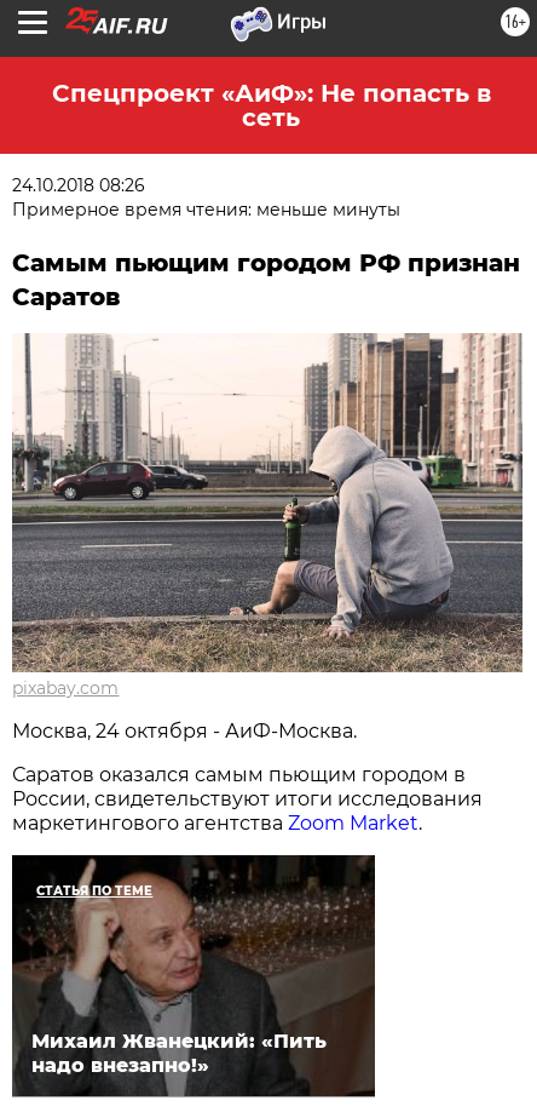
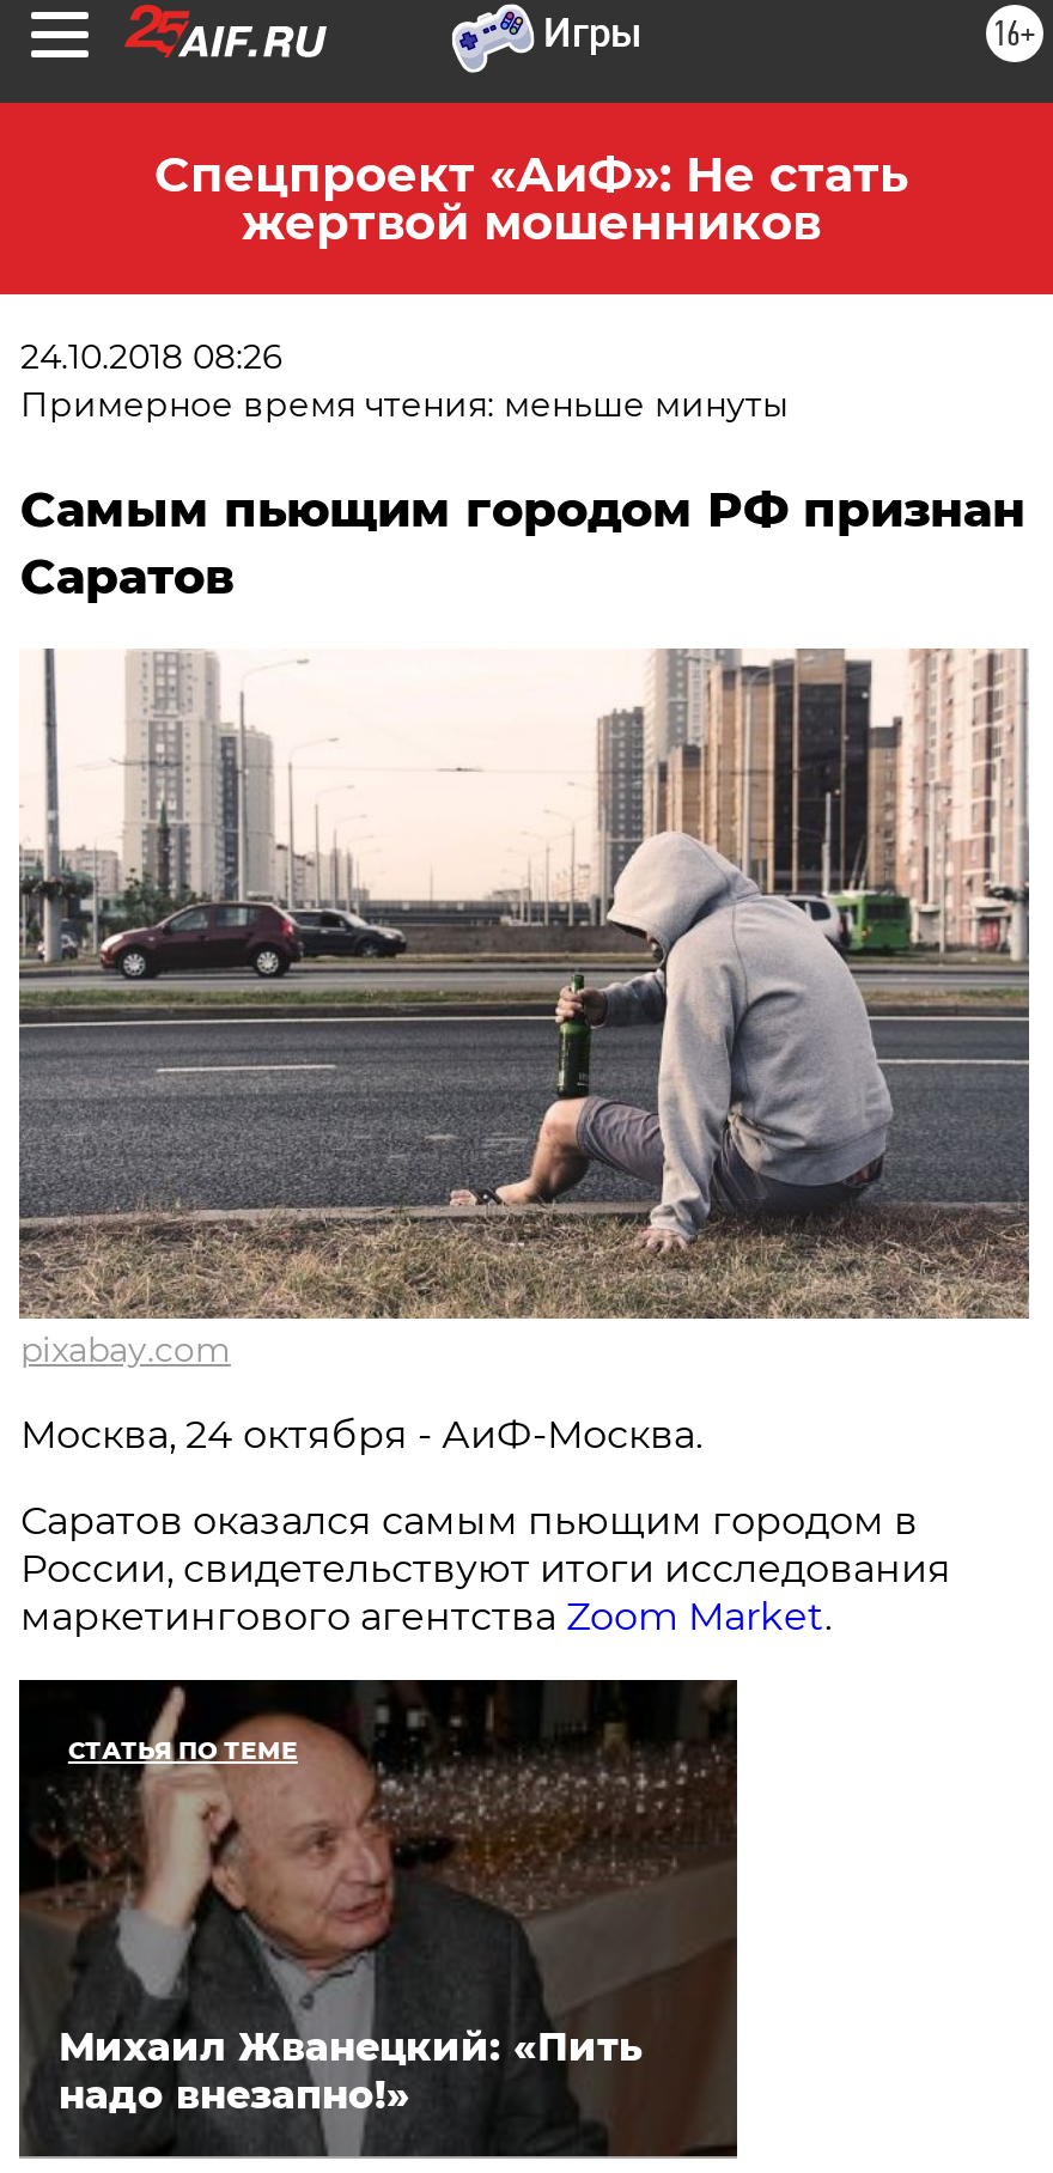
- Спецпроект «АиФ»: Не попасть в
- сеть
+ Спецпроект «АиФ»: Не стать
+ жертвой мошенников
